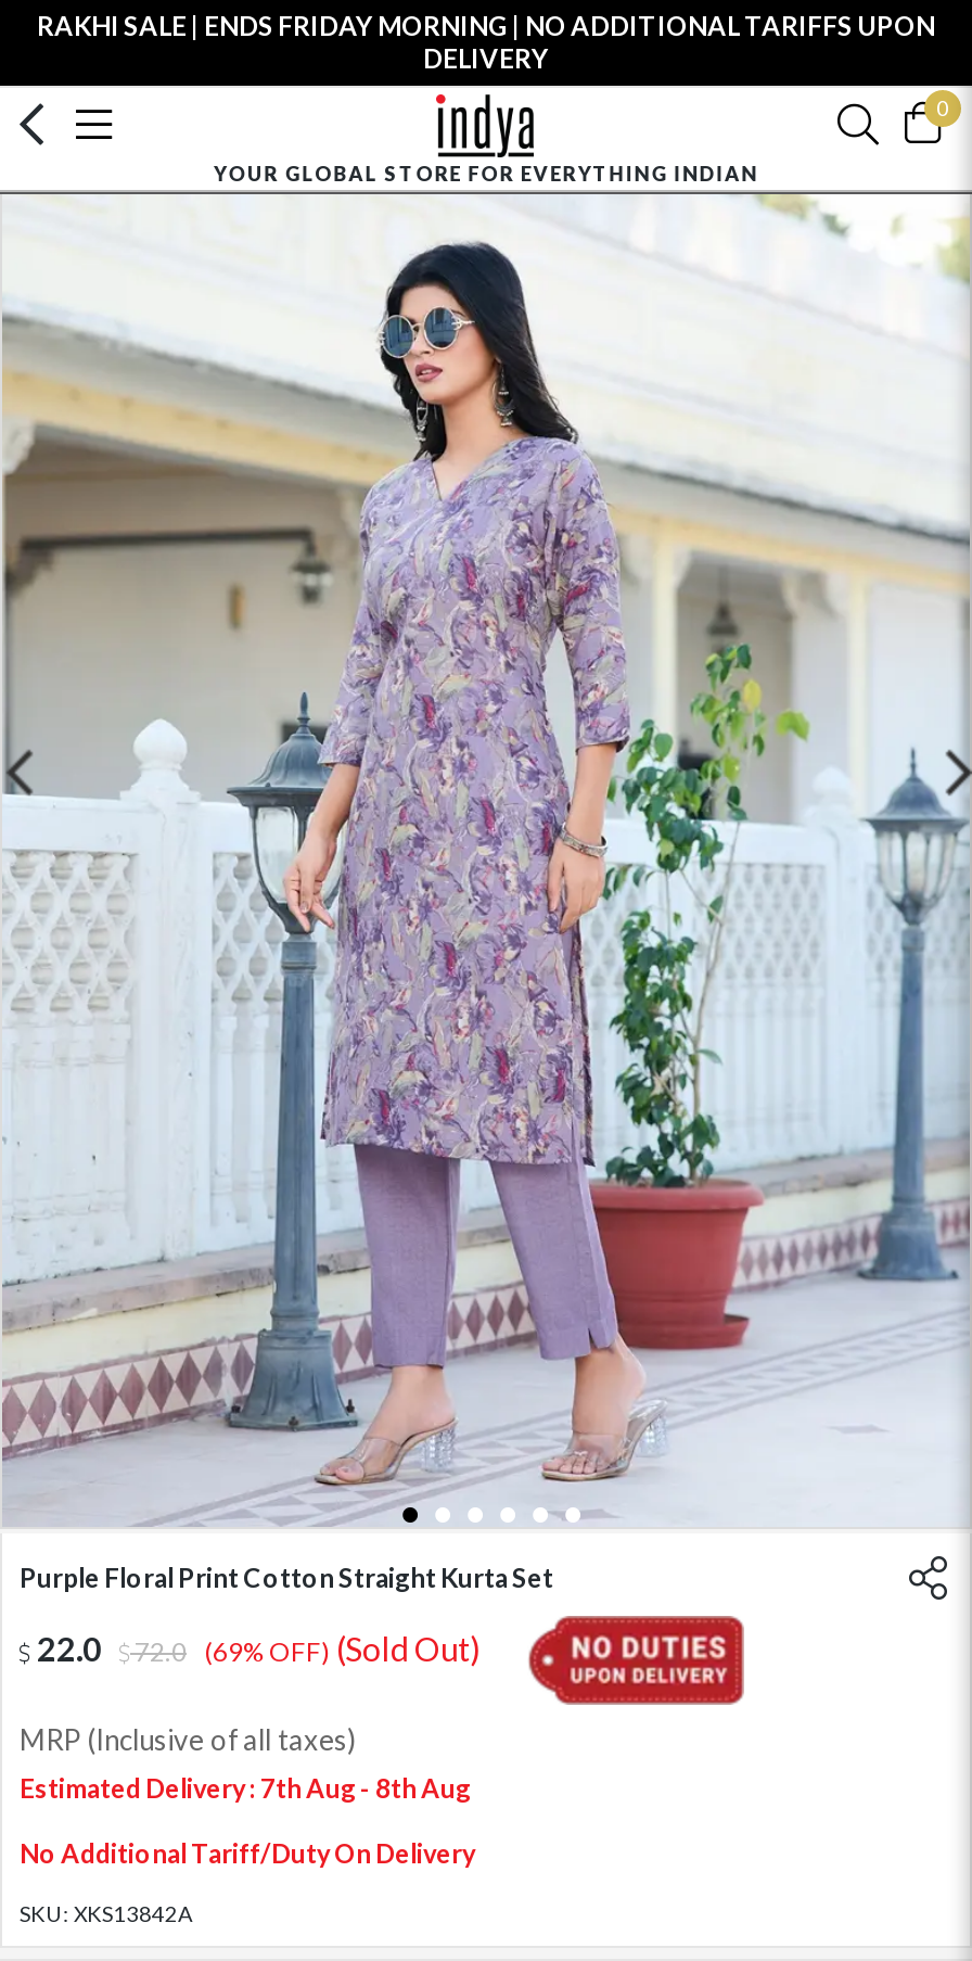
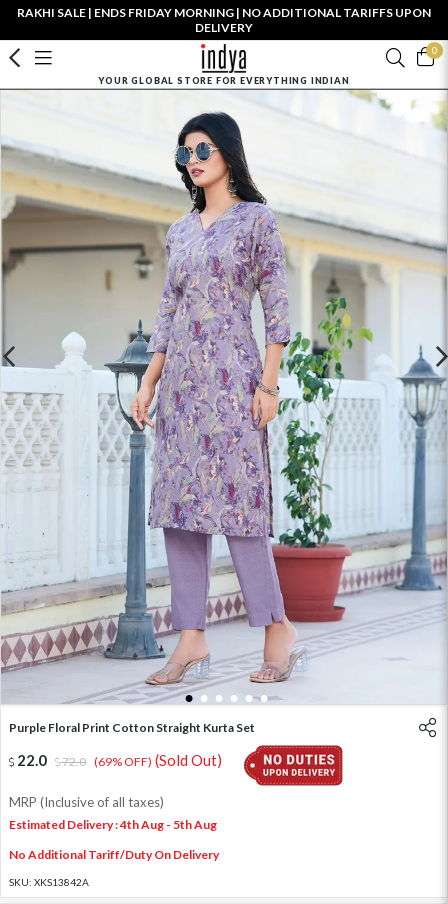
- Estimated Delivery : 7th Aug - 8th Aug
+ Estimated Delivery : 4th Aug - 5th Aug
